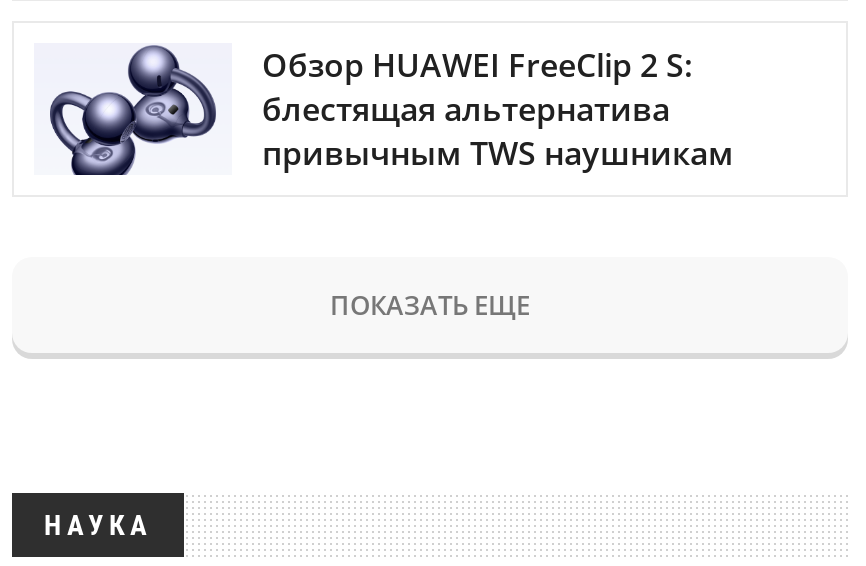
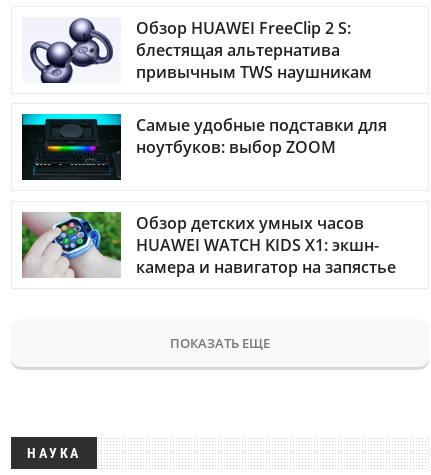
+ [image]
+ Самые удобные подставки для
+ ноутбуков: выбор ZOOM
+ Обзор детских умных часов
+ HUAWEI WATCH KIDS X1: экшн-
+ камера и навигатор на запястье

+ [image]
